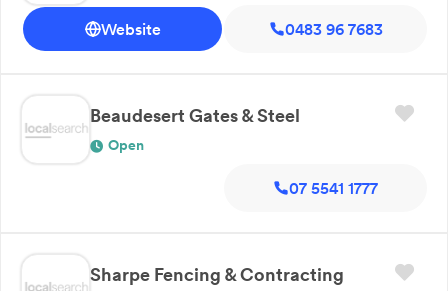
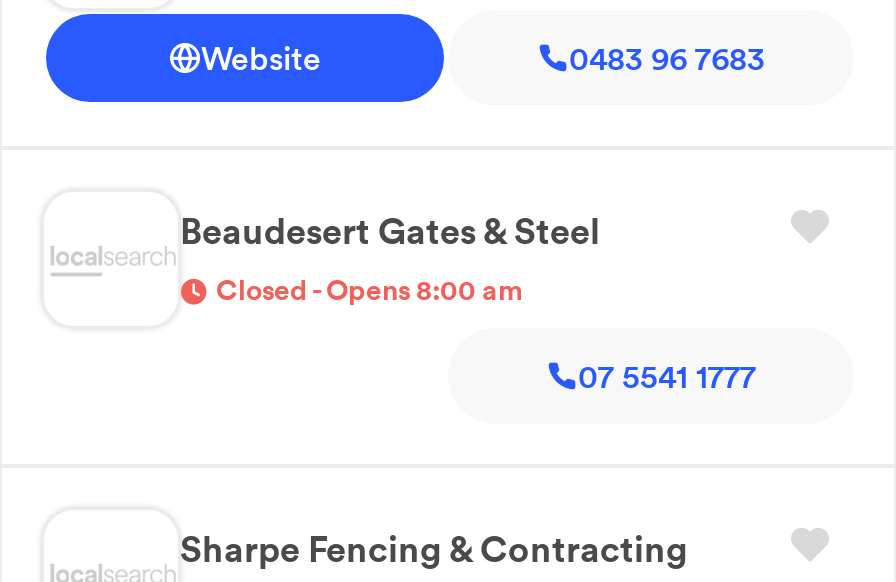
- Open
+ Closed - Opens 8:00 am
